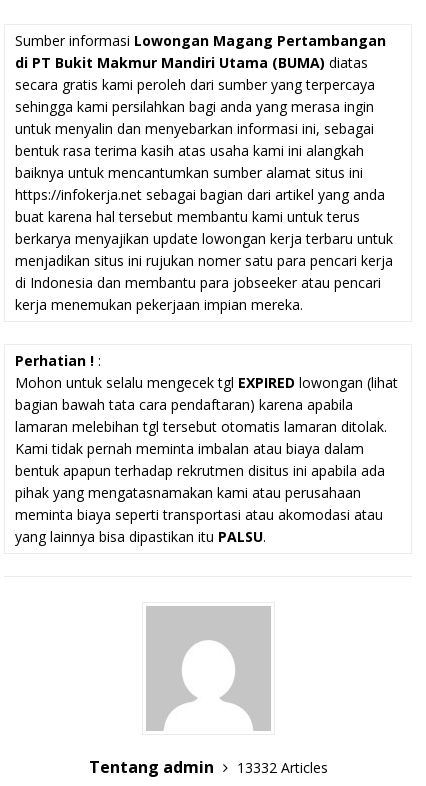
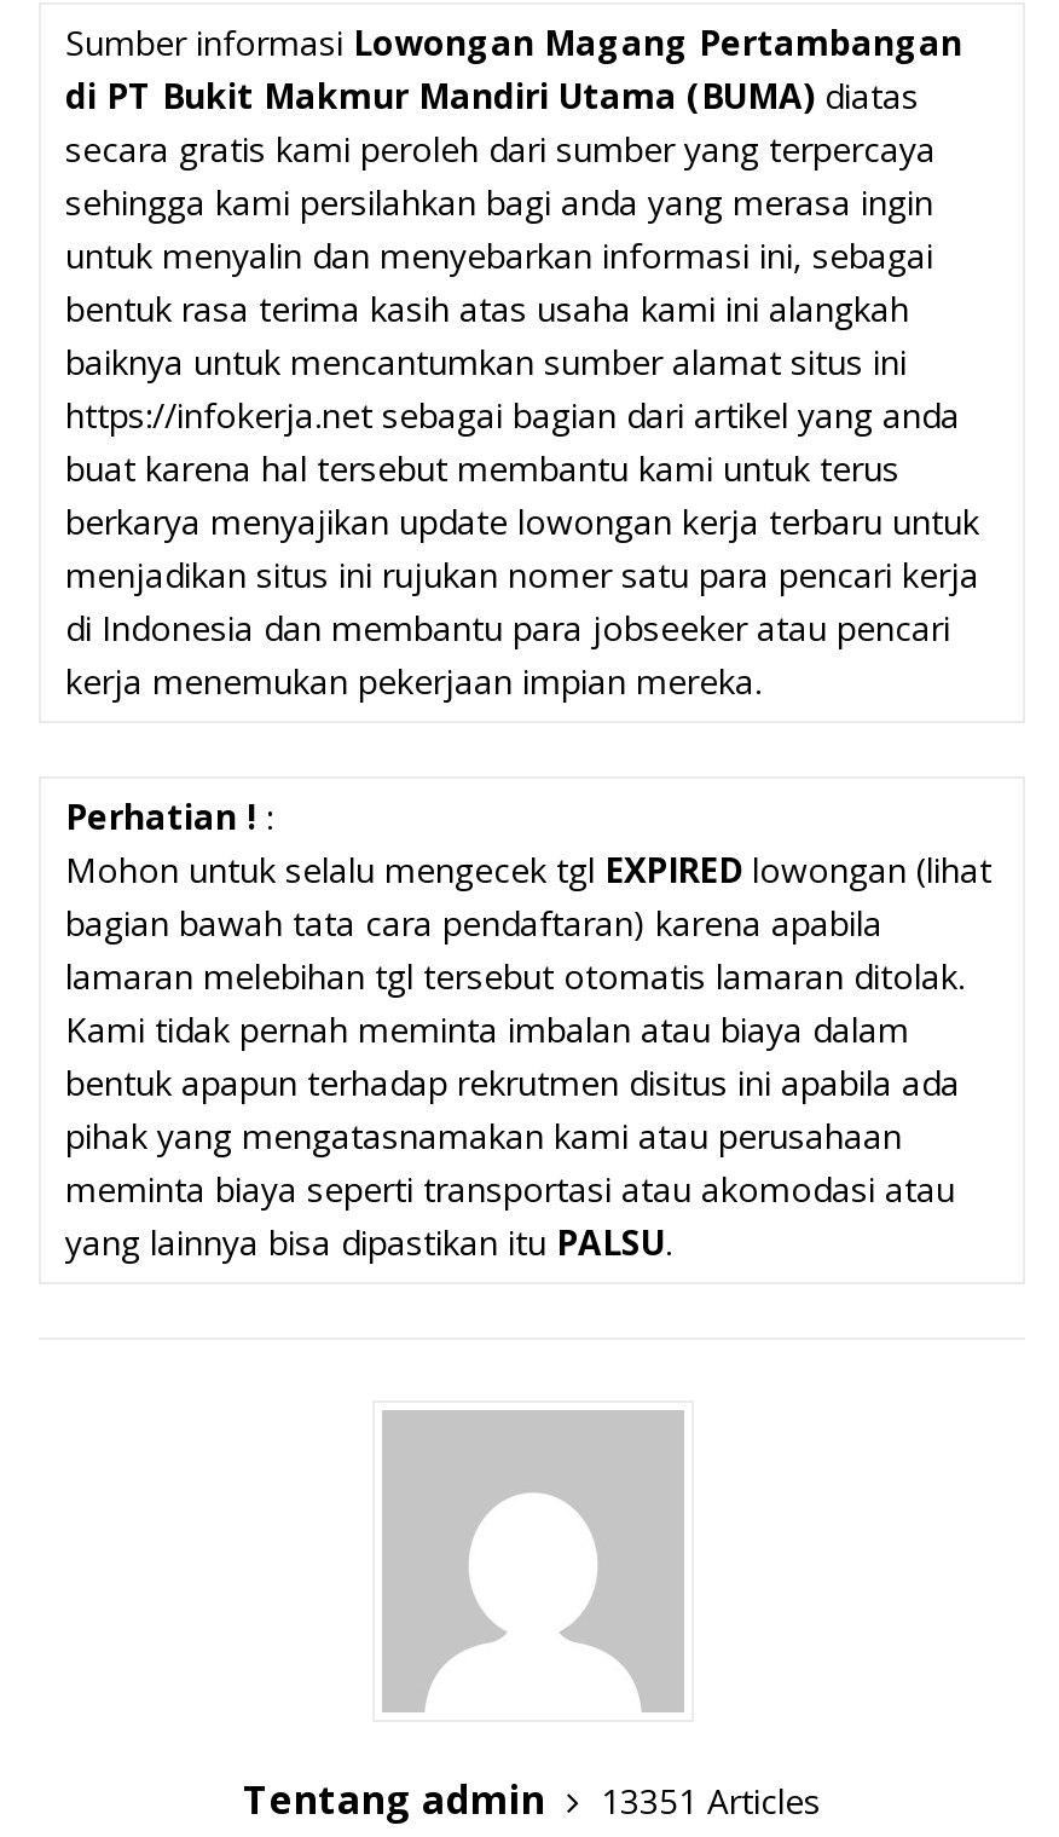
- Tentang admin 13332 Articles
+ Tentang admin 13351 Articles
